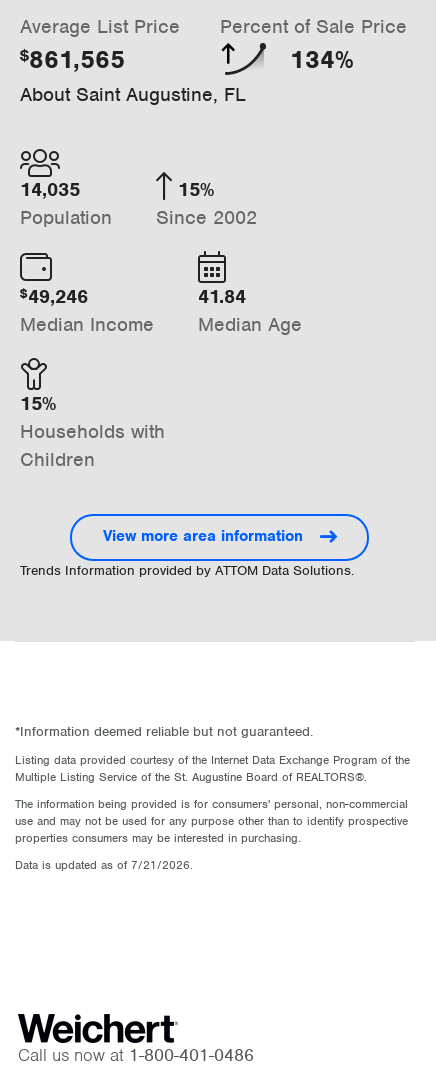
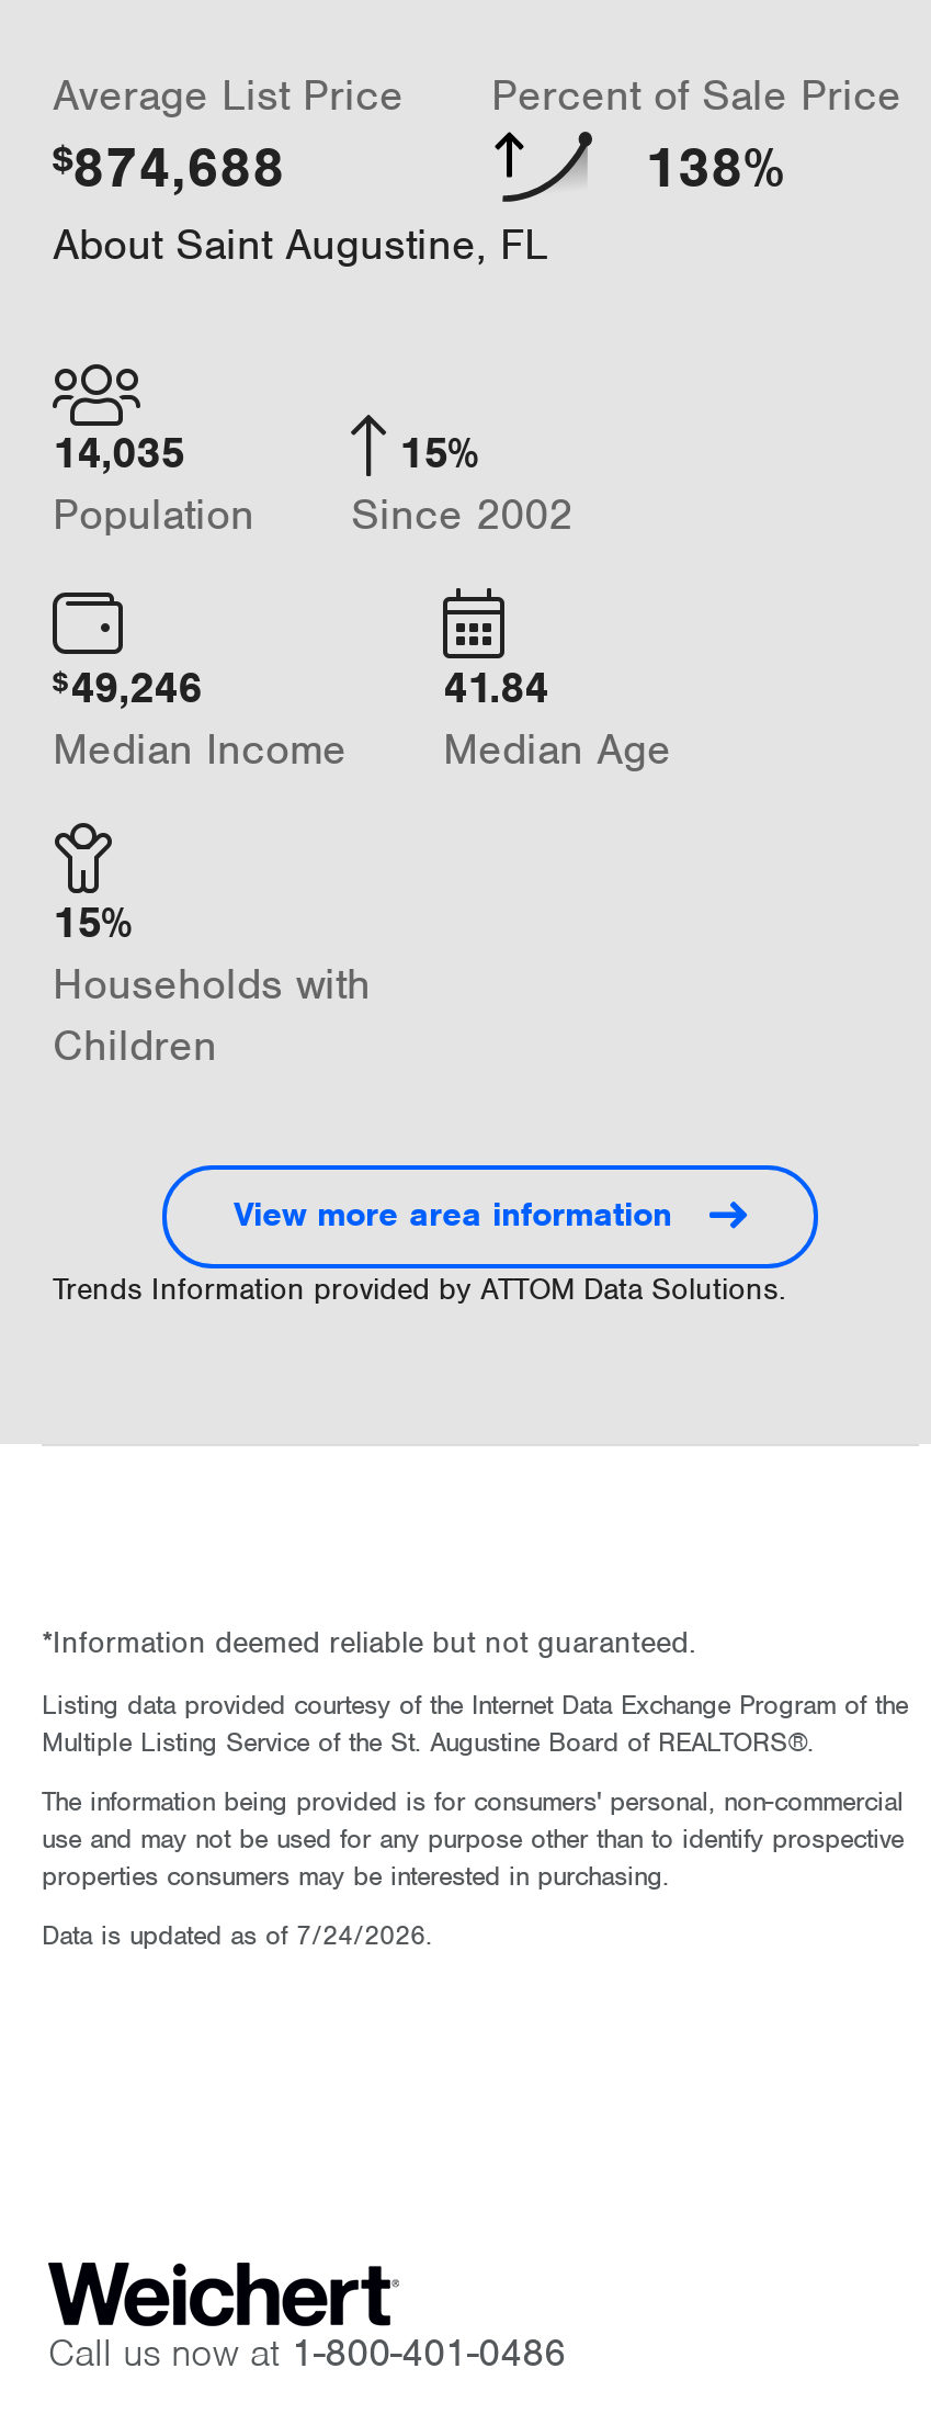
- $861,565
+ $874,688

- 134%
+ 138%

- Data is updated as of 7/21/2026.
+ Data is updated as of 7/24/2026.
